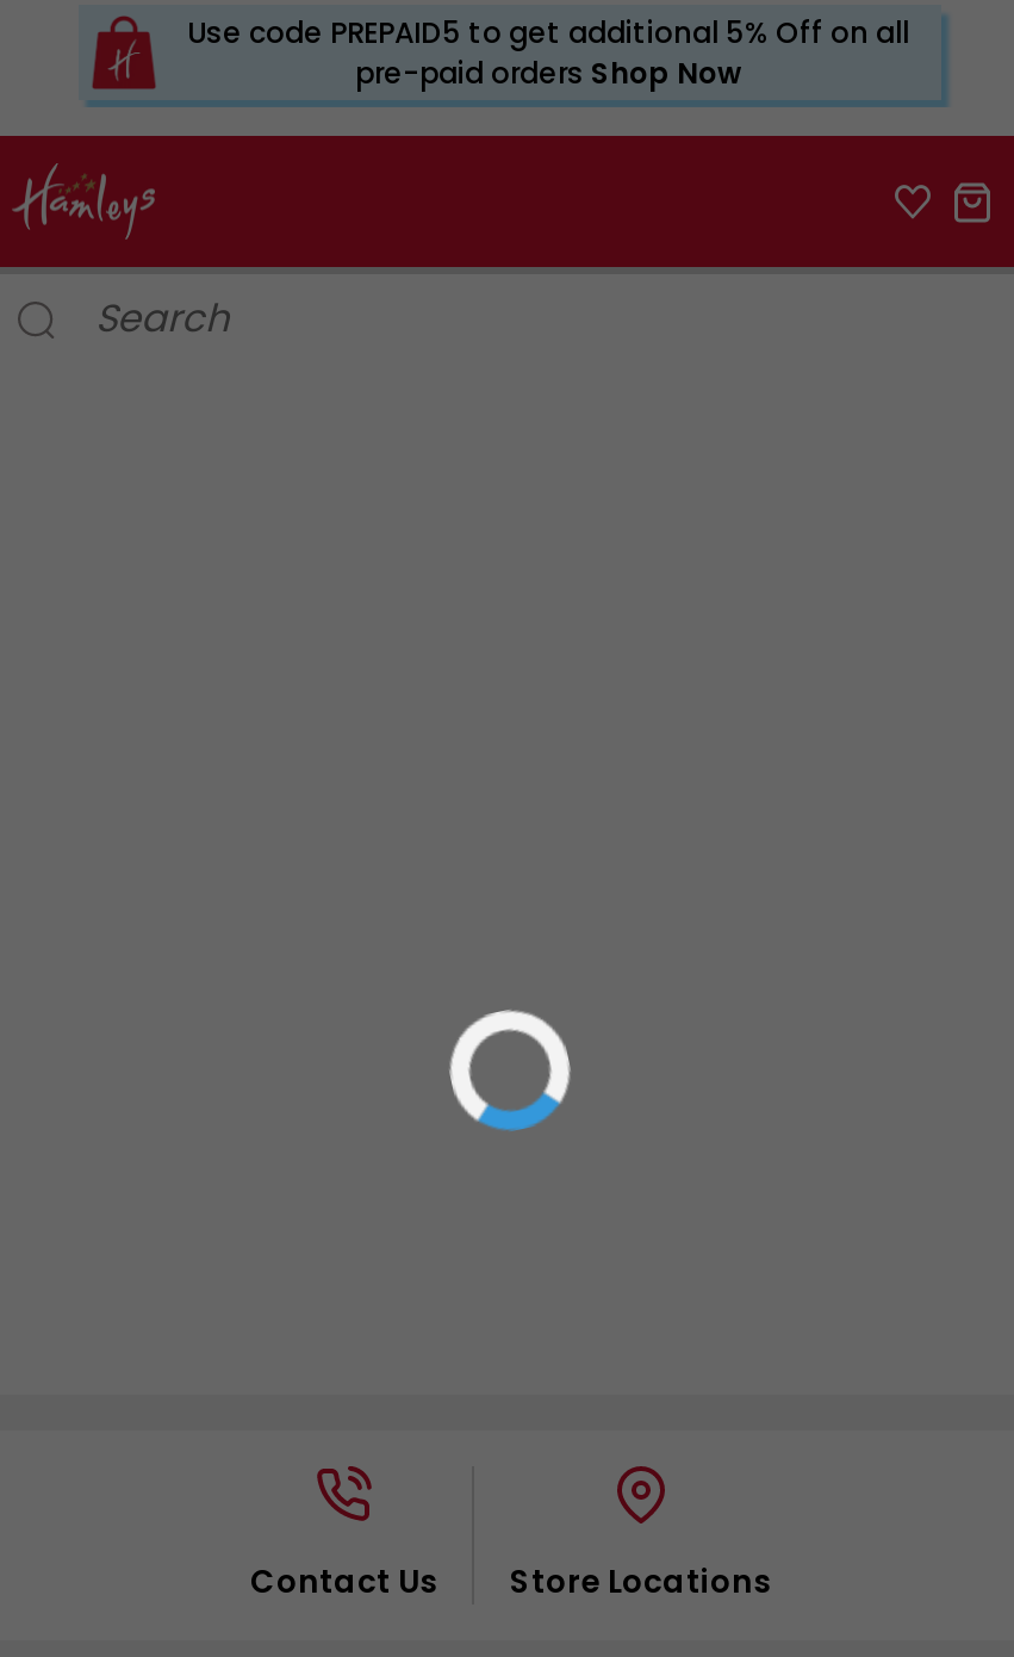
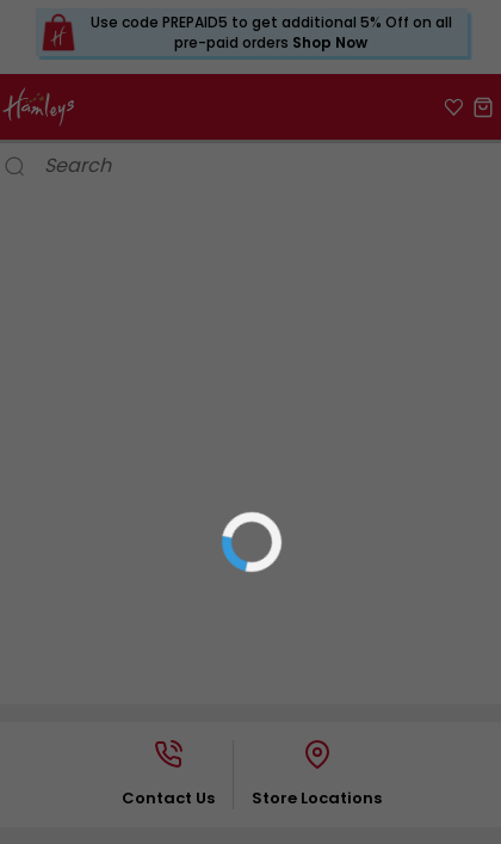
- [image]
+ [image]
